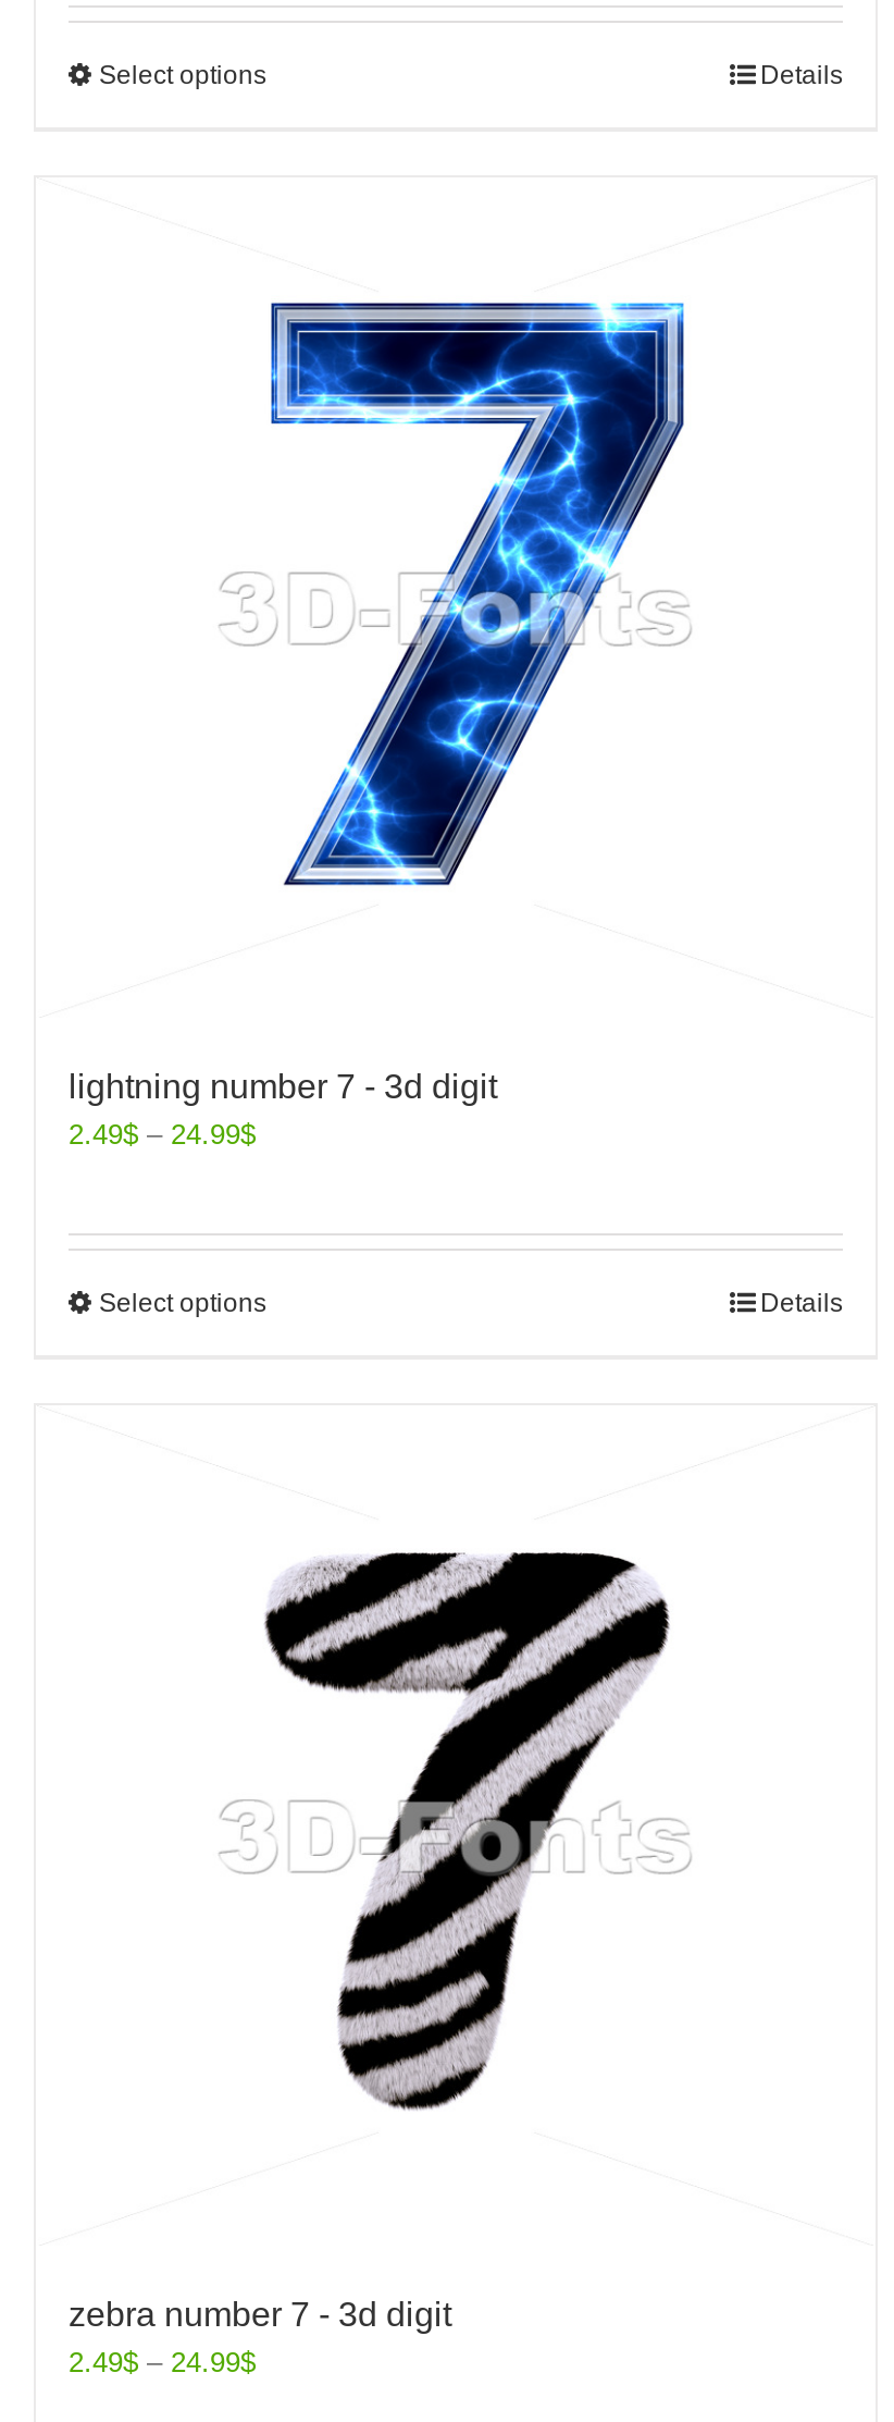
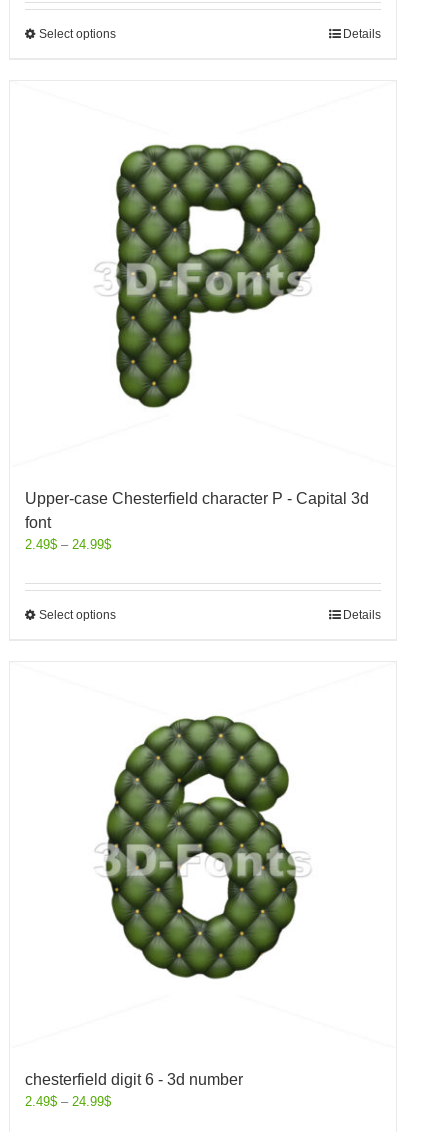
- [image]
+ [image]

- lightning number 7 - 3d digit
+ Upper-case Chesterfield character P - Capital 3d
+ font

- [image]
+ [image]

- zebra number 7 - 3d digit
+ chesterfield digit 6 - 3d number
